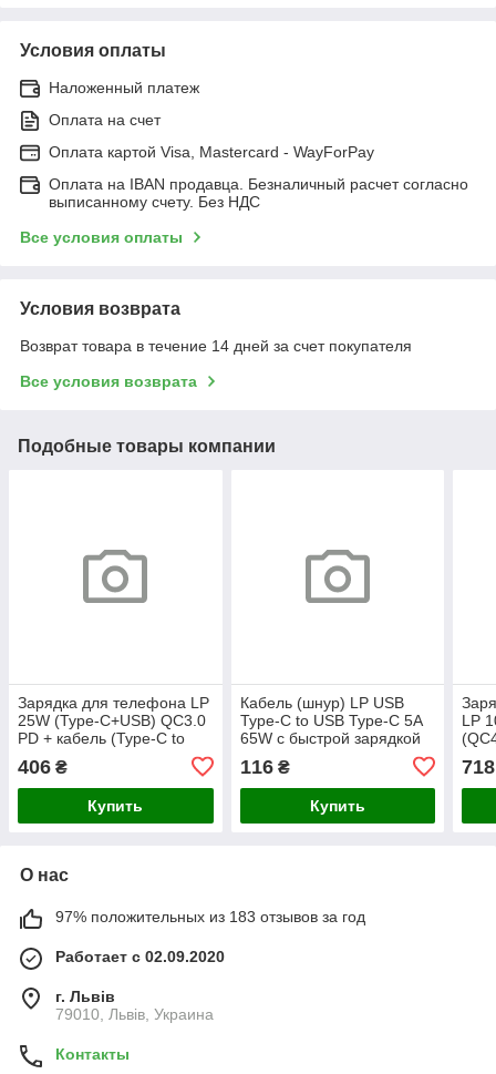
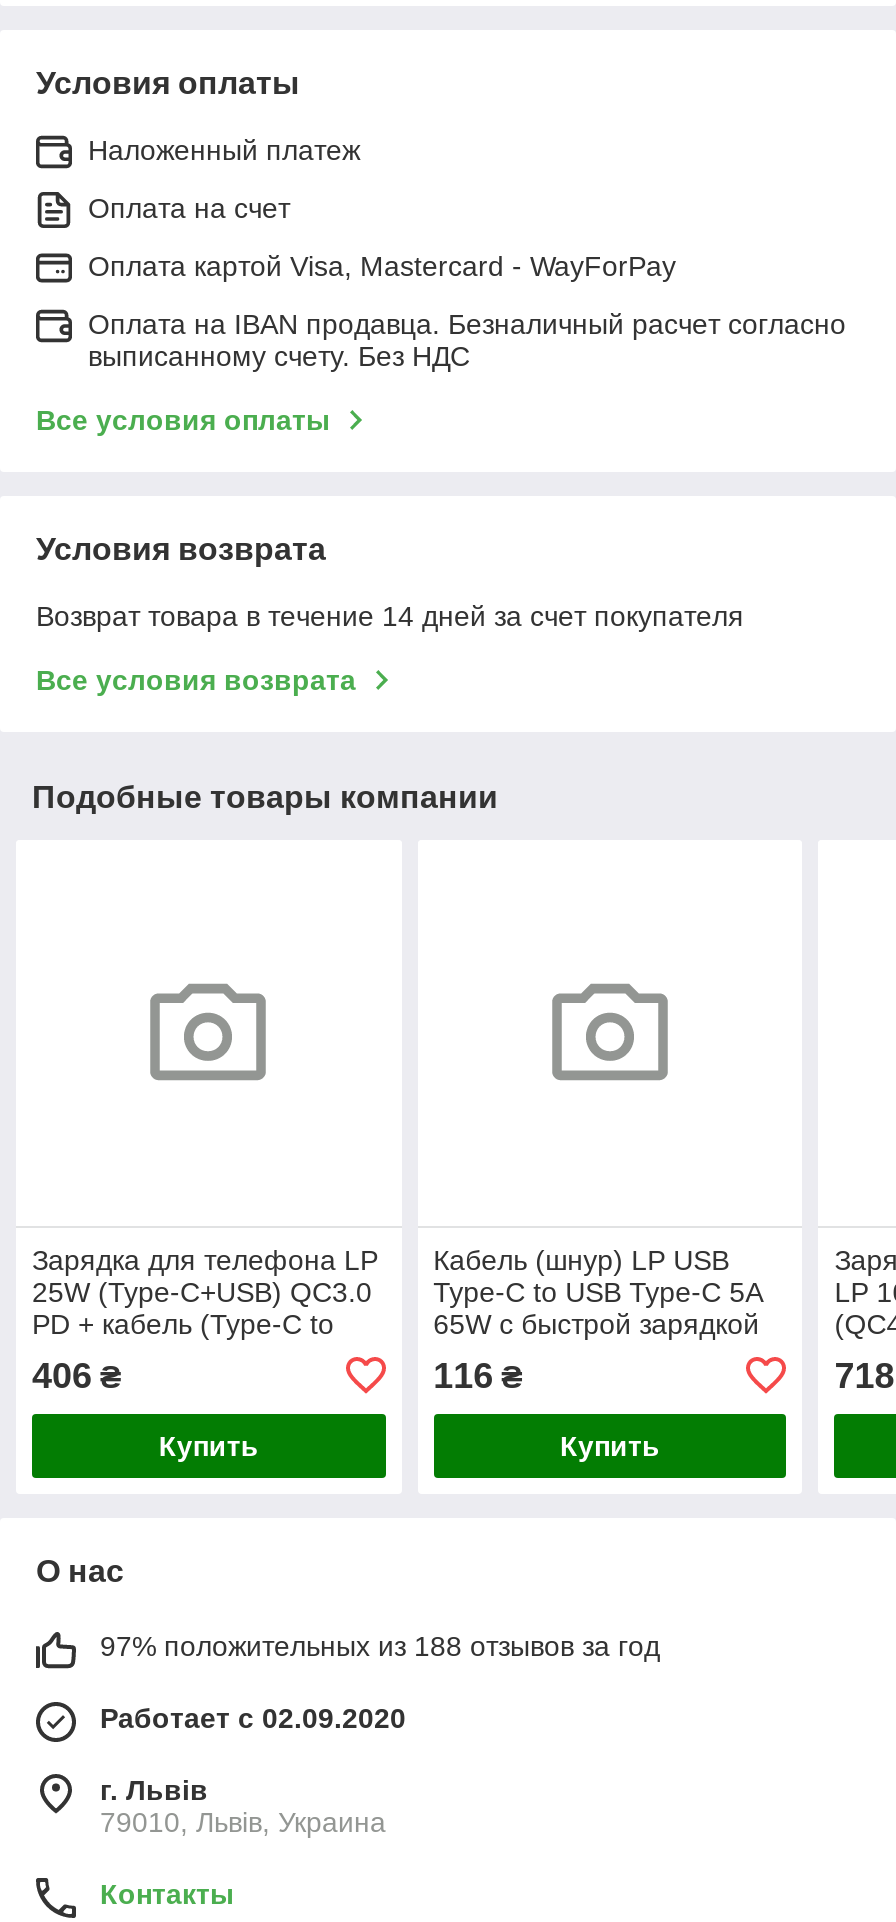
- 97% положительных из 183 отзывов за год
+ 97% положительных из 188 отзывов за год
